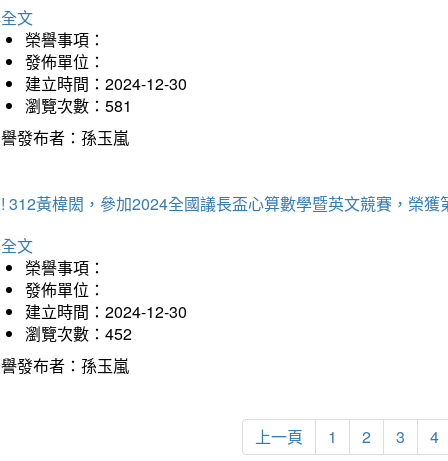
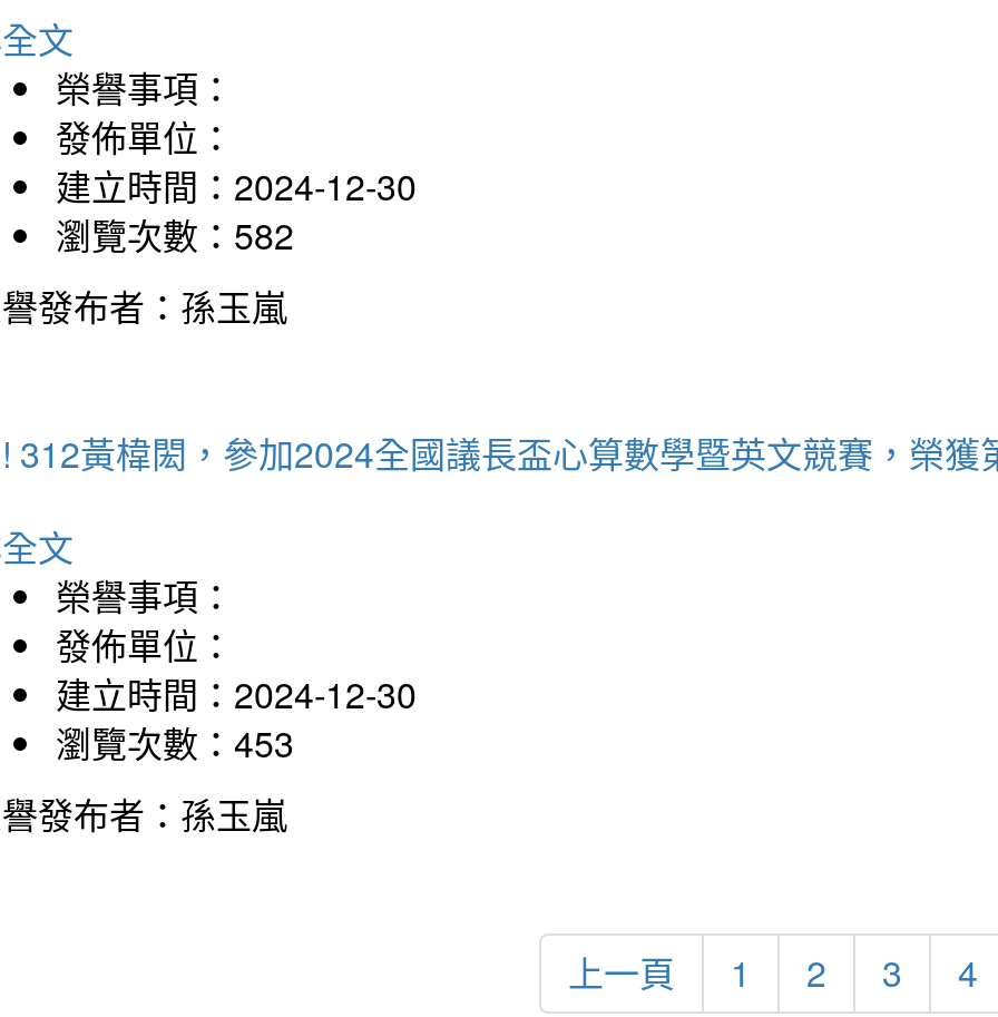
- 瀏覽次數：581
+ 瀏覽次數：582

- 瀏覽次數：452
+ 瀏覽次數：453
